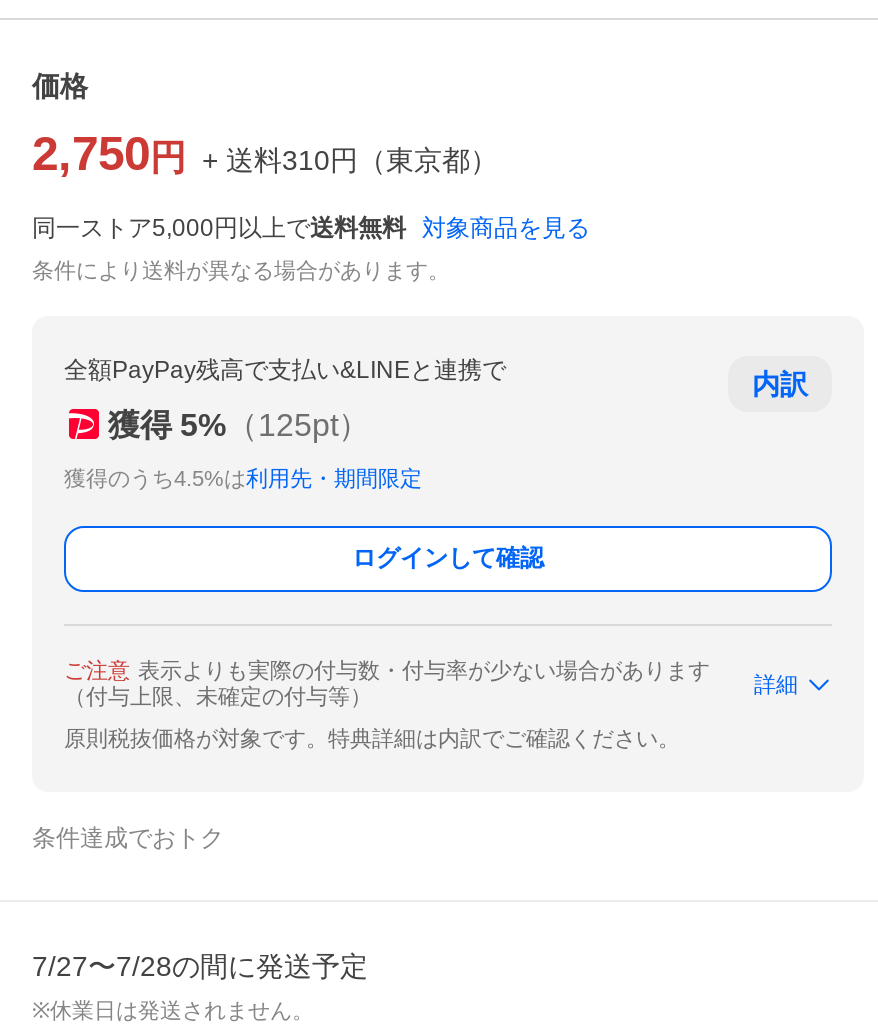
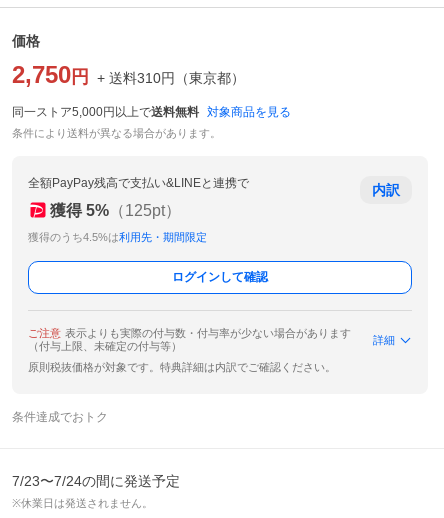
- 7/27〜7/28の間に発送予定
+ 7/23〜7/24の間に発送予定
